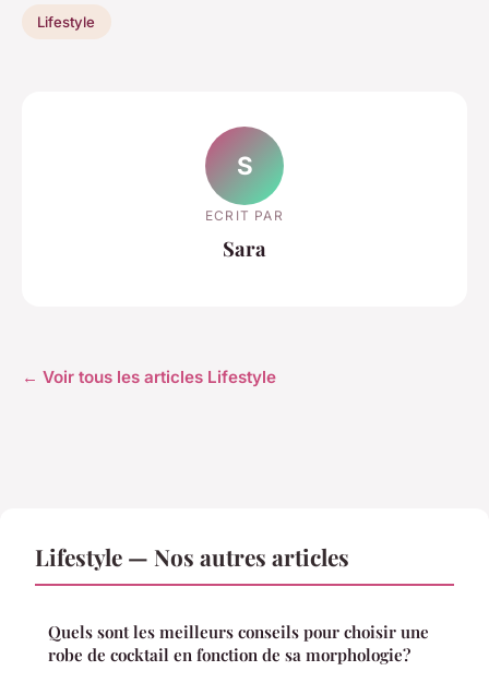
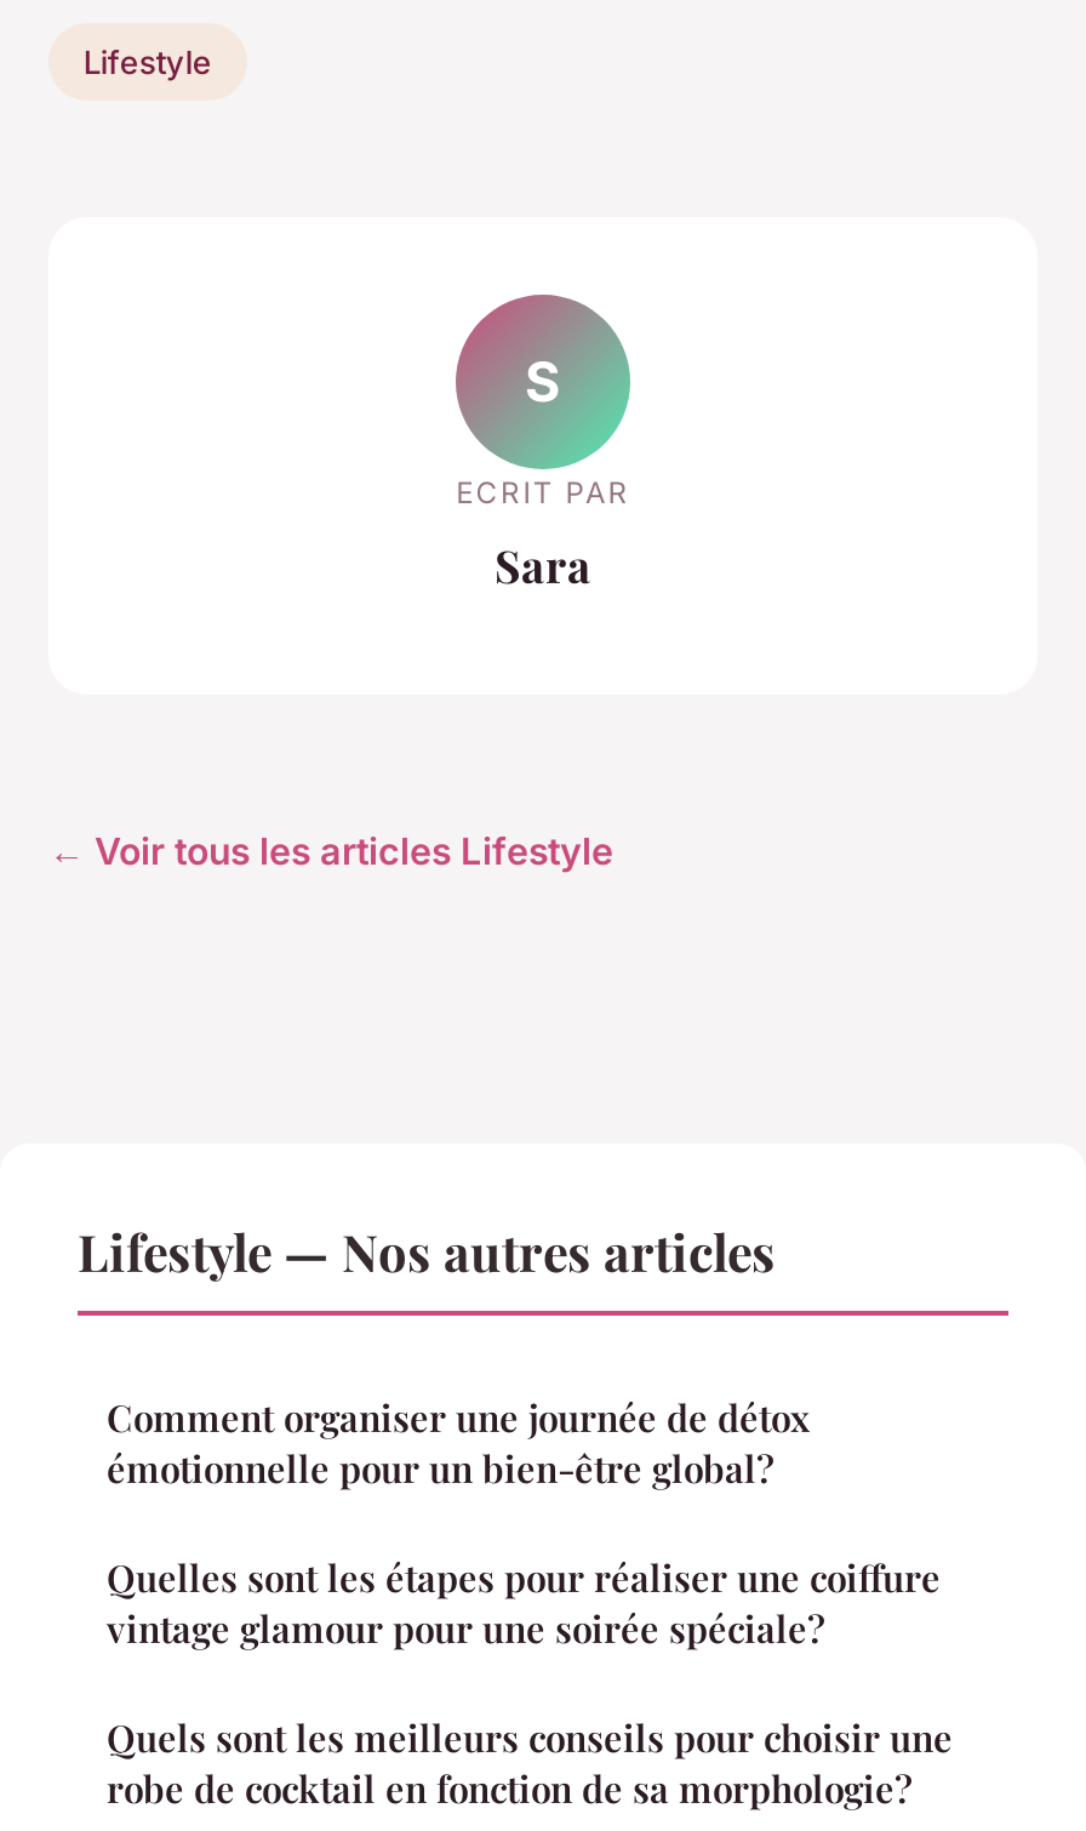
+ Comment organiser une journée de détox
+ émotionnelle pour un bien-être global?
+ Quelles sont les étapes pour réaliser une coiffure
+ vintage glamour pour une soirée spéciale?
